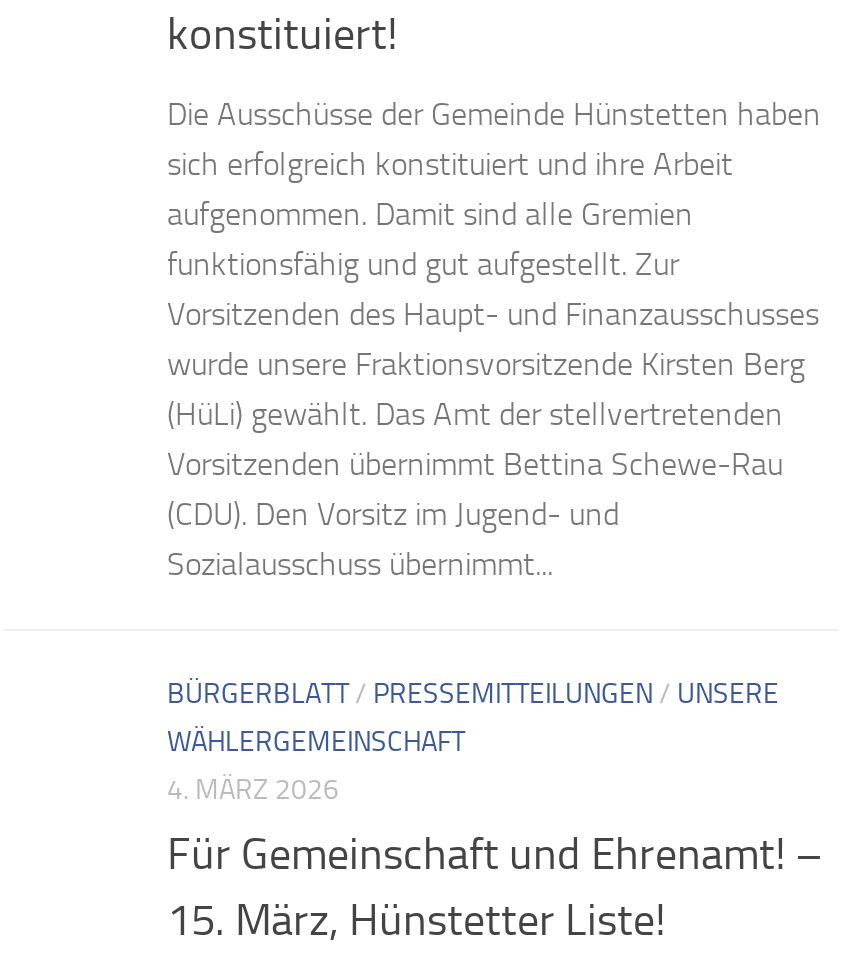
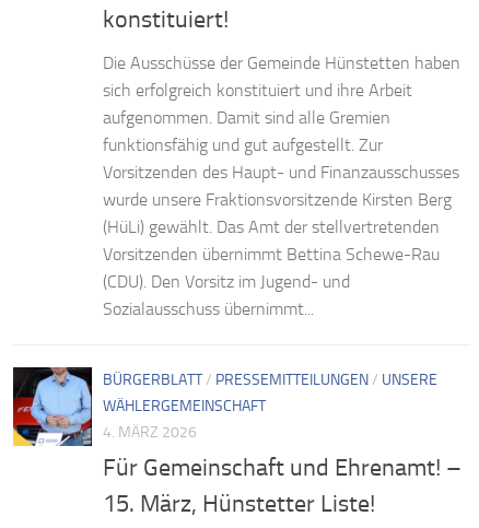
+ [image]
